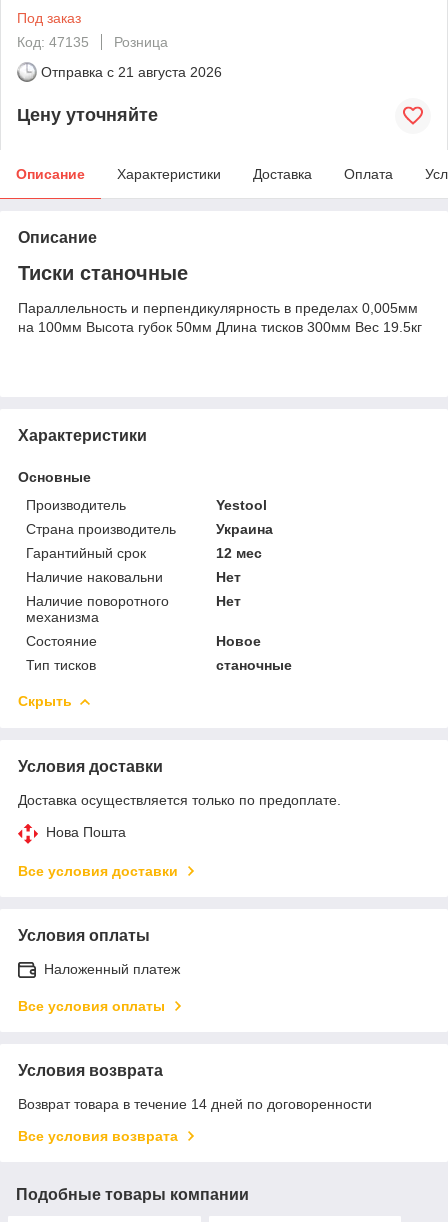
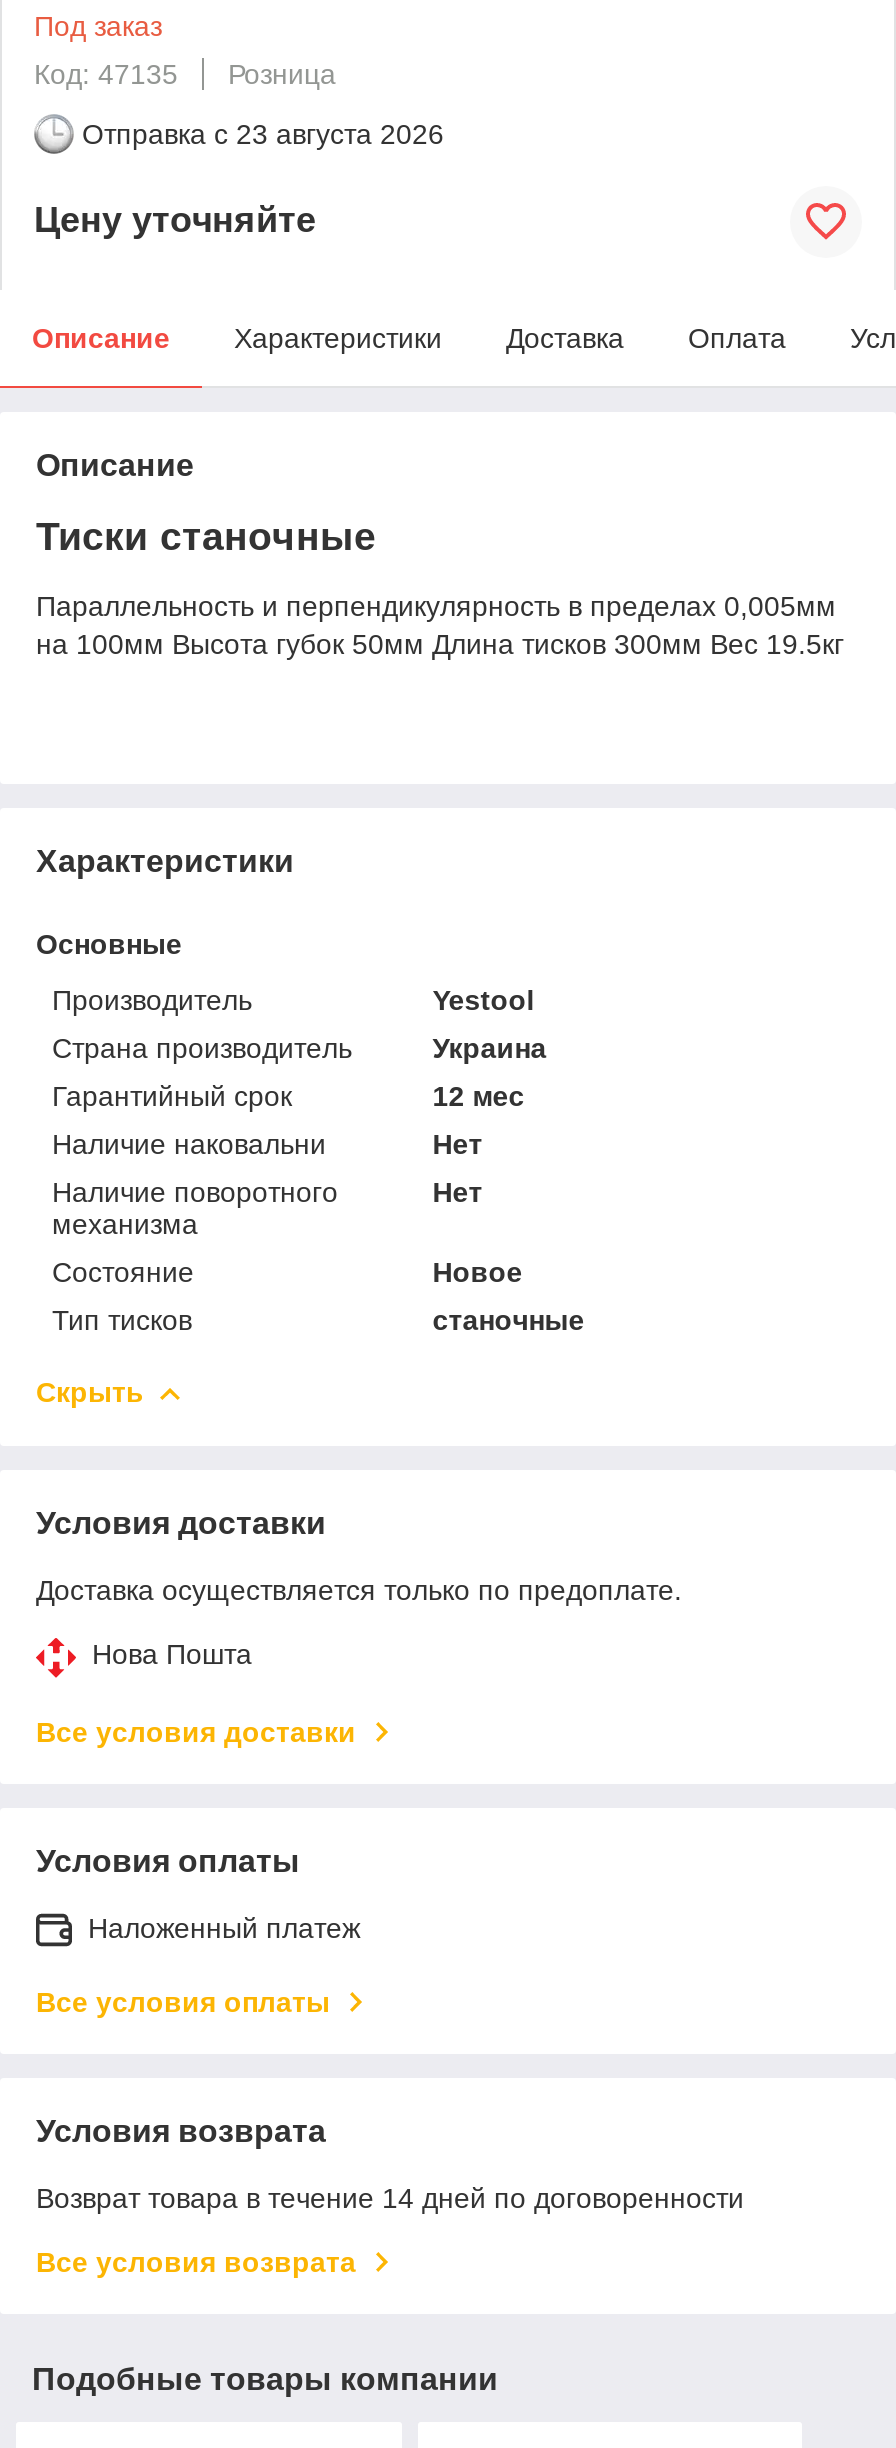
- Отправка с 21 августа 2026
+ Отправка с 23 августа 2026
